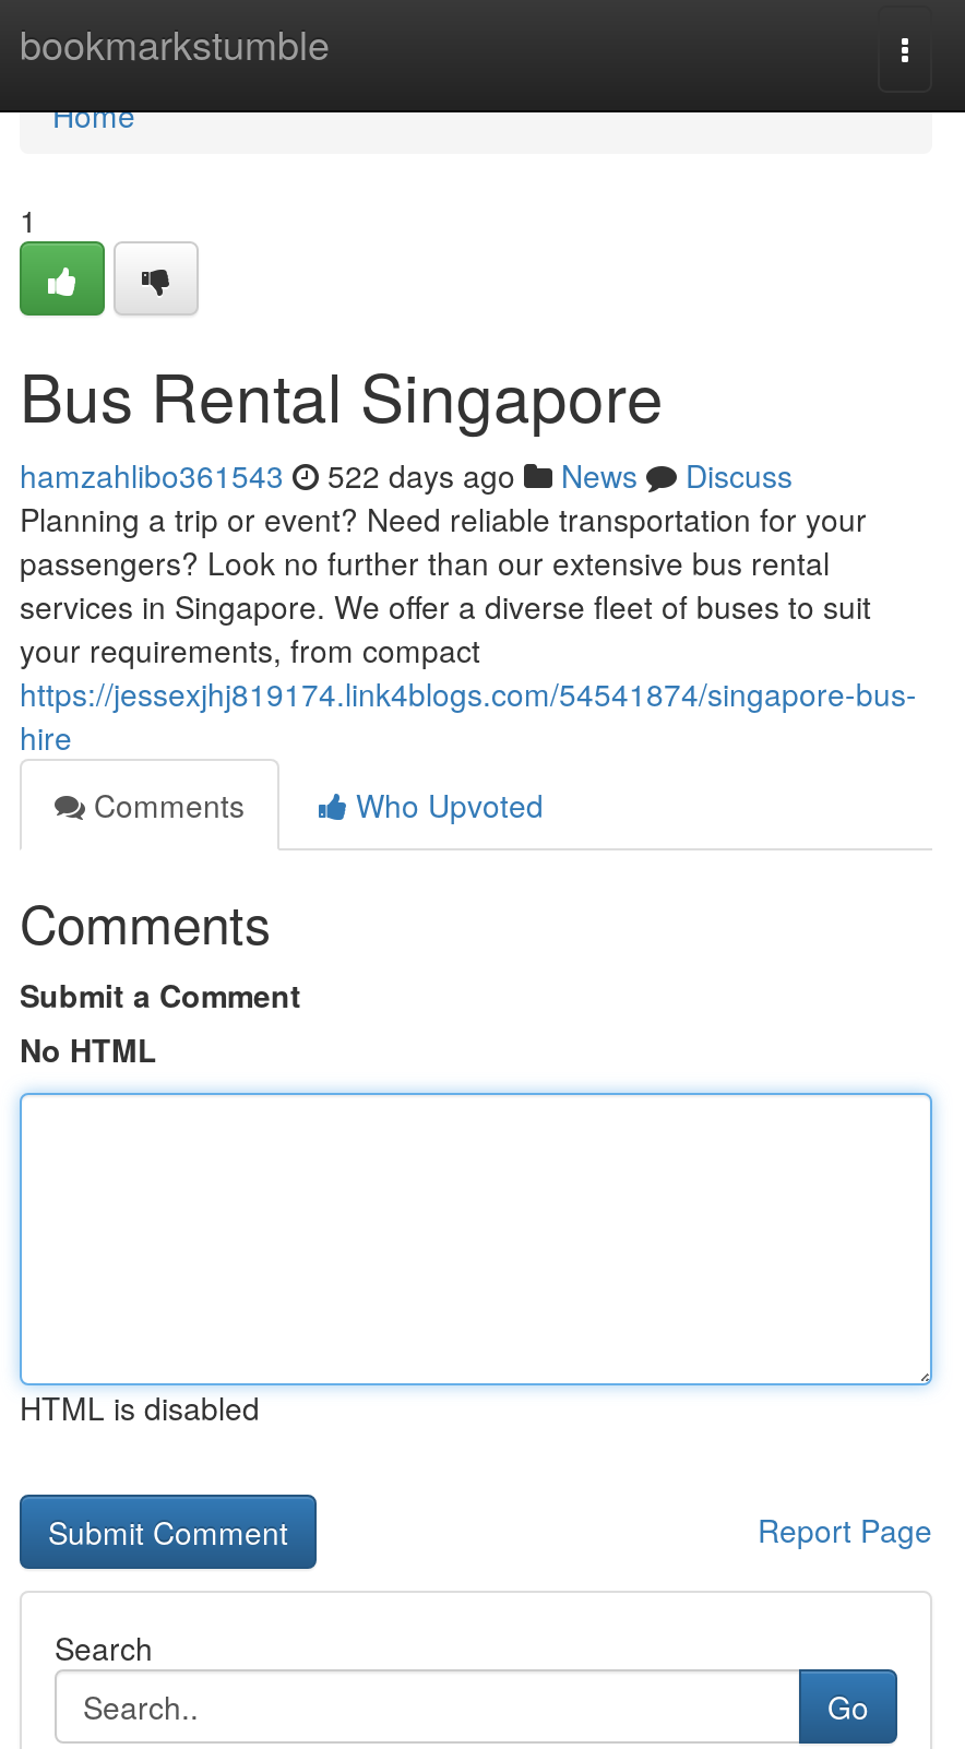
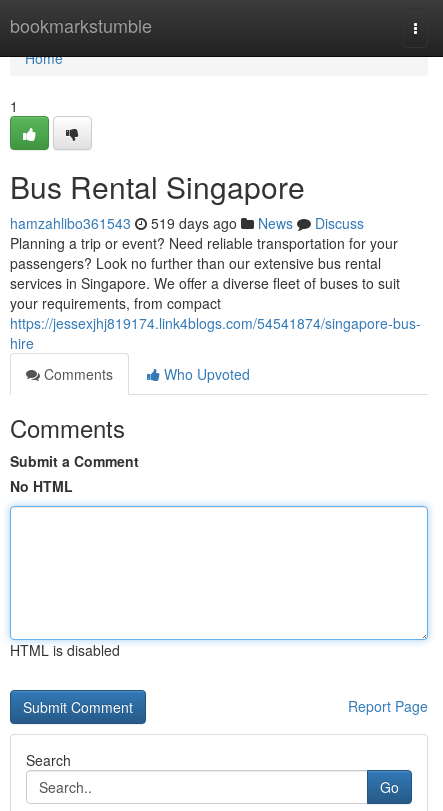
- hamzahlibo361543 522 days ago News Discuss
+ hamzahlibo361543 519 days ago News Discuss
